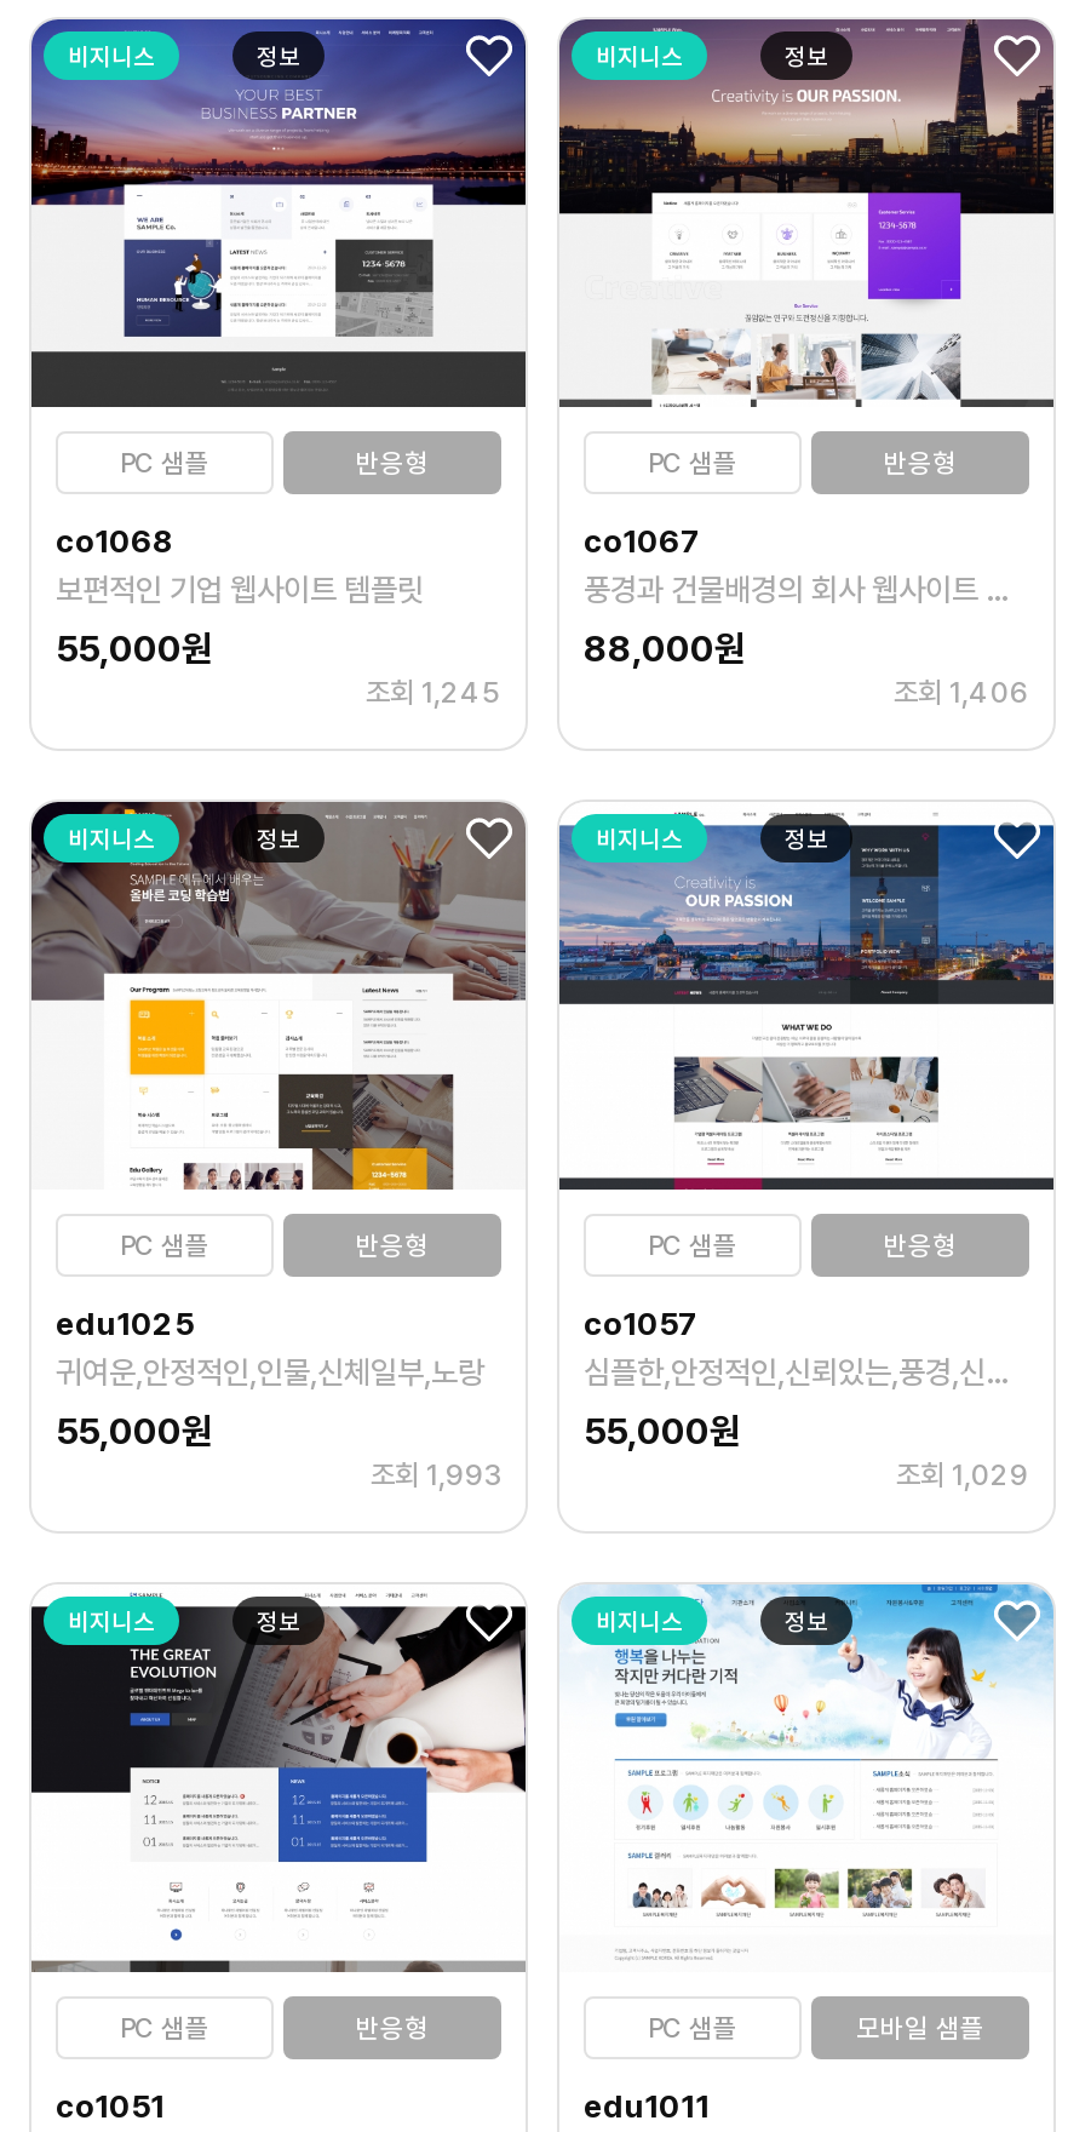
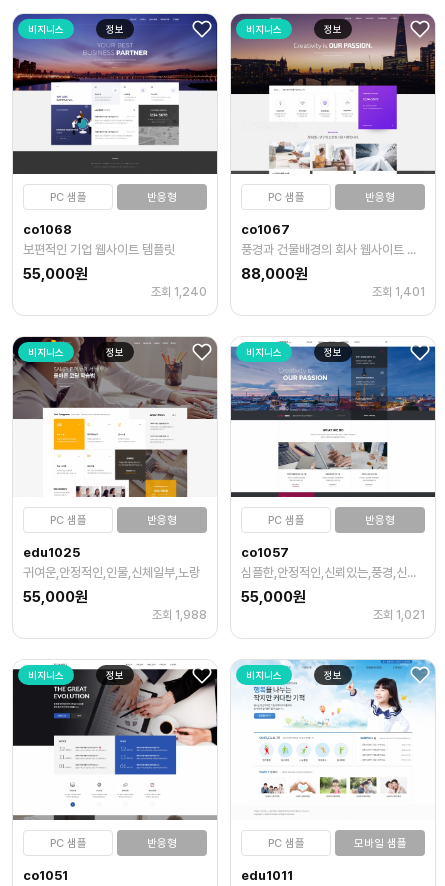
- 조회 1,245
+ 조회 1,240

- 조회 1,406
+ 조회 1,401

- 조회 1,993
+ 조회 1,988

- 조회 1,029
+ 조회 1,021
